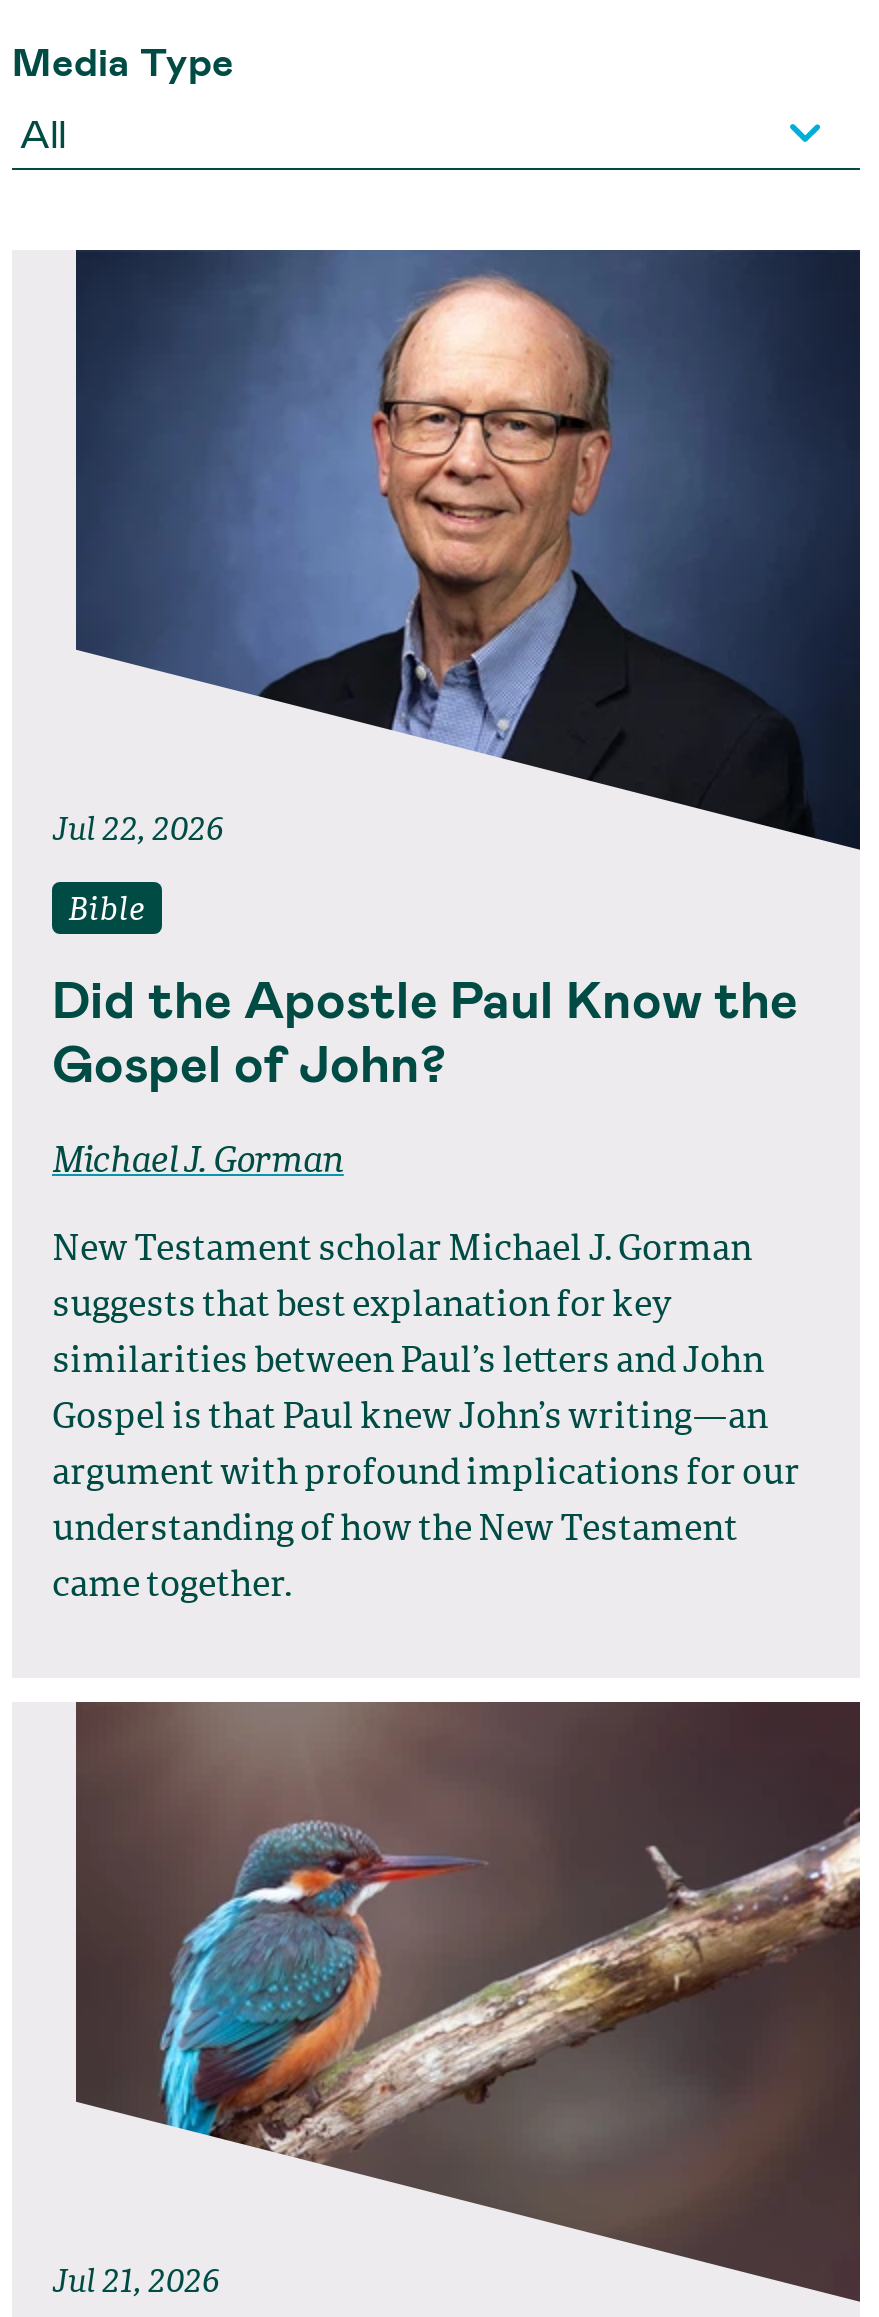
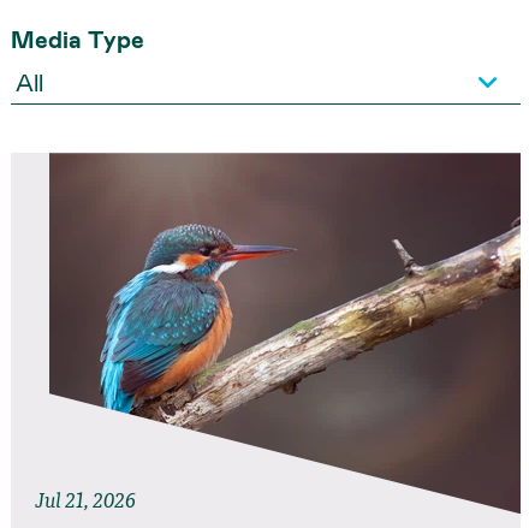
- [image]
- Jul 22, 2026
- Bible
- Did the Apostle Paul Know the
- Gospel of John?
- Michael J. Gorman
- New Testament scholar Michael J. Gorman
- suggests that best explanation for key
- similarities between Paul’s letters and John
- Gospel is that Paul knew John’s writing—an
- argument with profound implications for our
- understanding of how the New Testament
- came together.
